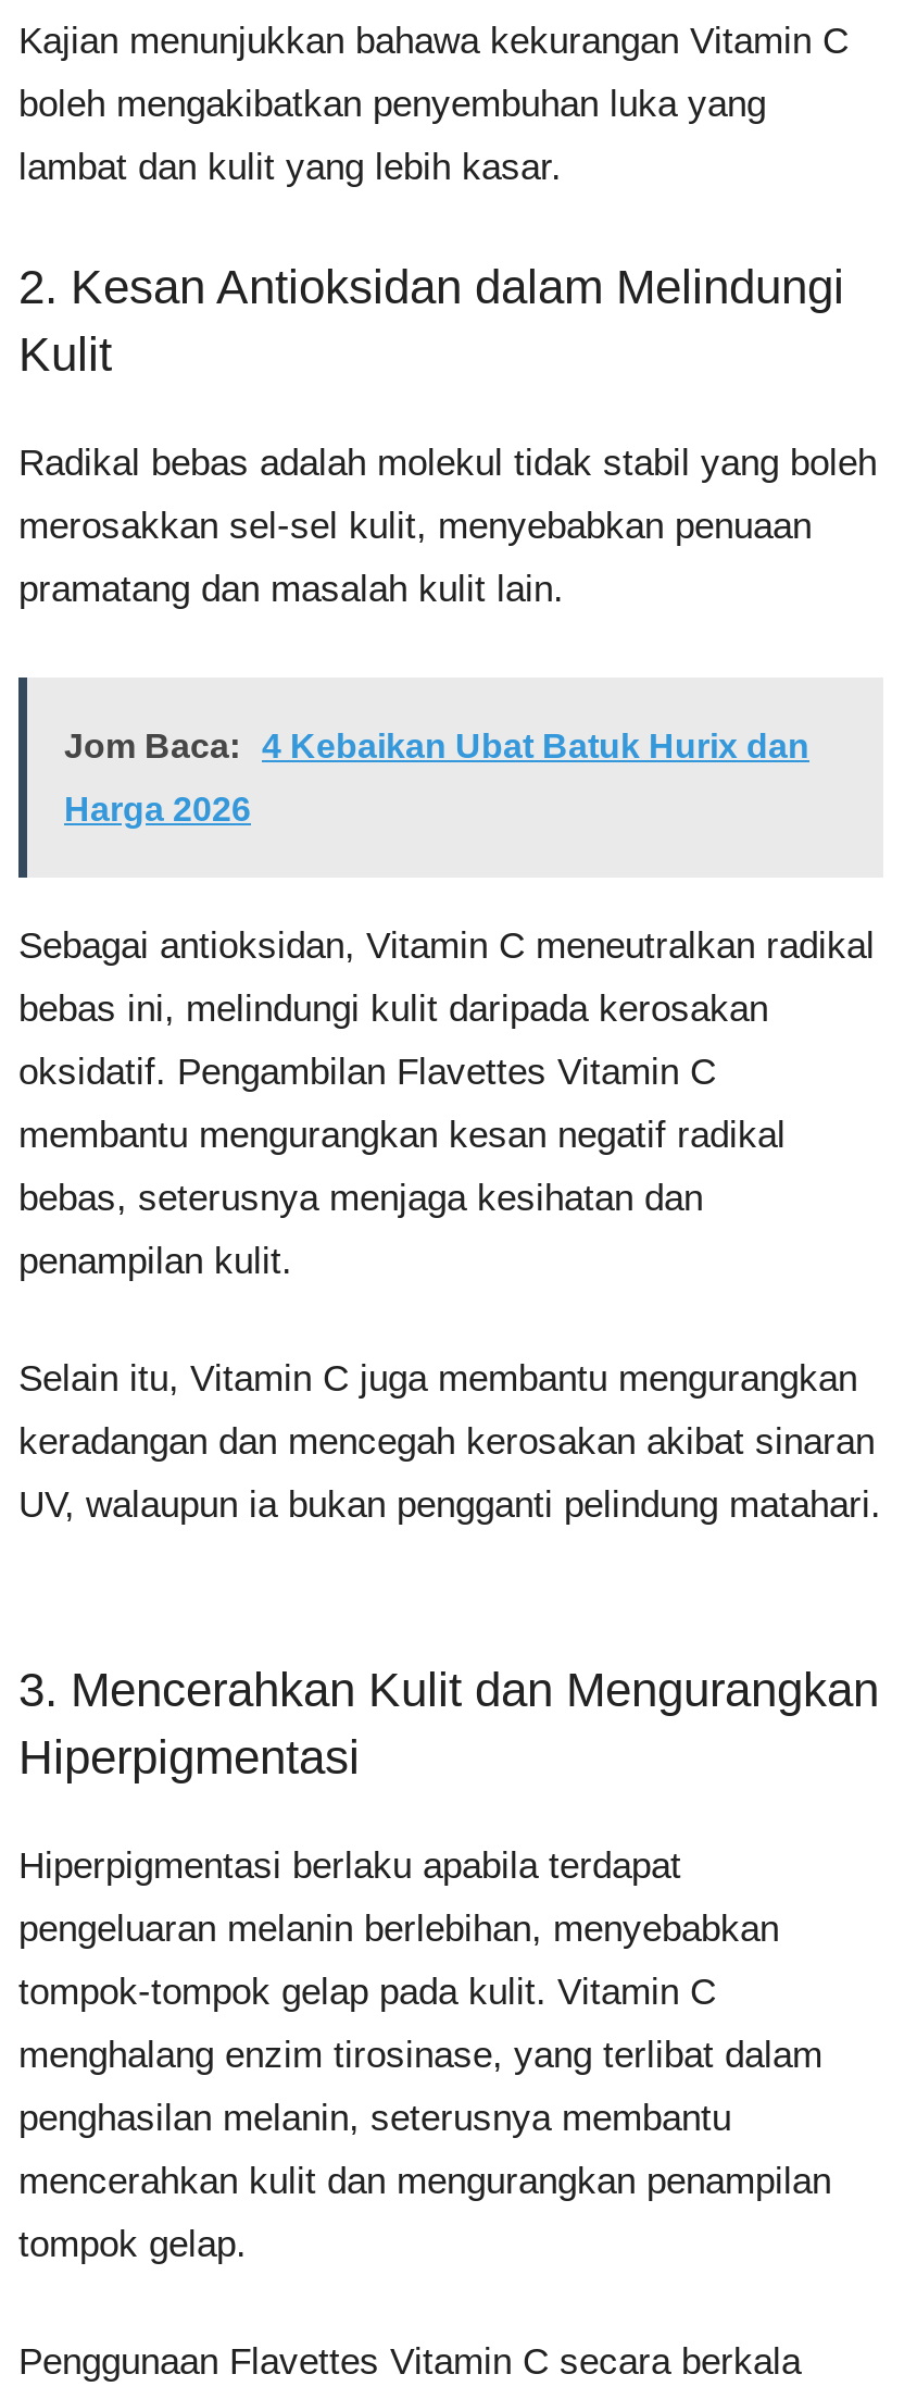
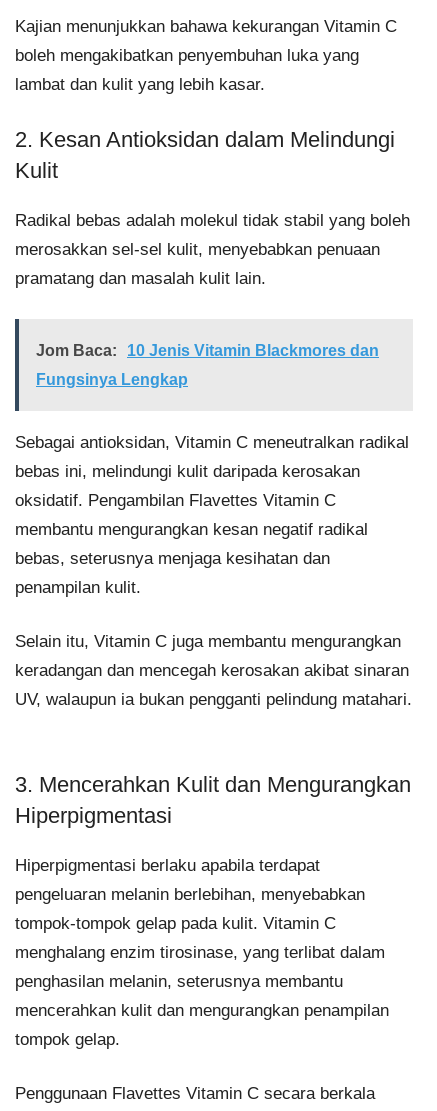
- Jom Baca: 4 Kebaikan Ubat Batuk Hurix dan
+ Jom Baca: 10 Jenis Vitamin Blackmores dan

- Harga 2026
+ Fungsinya Lengkap
